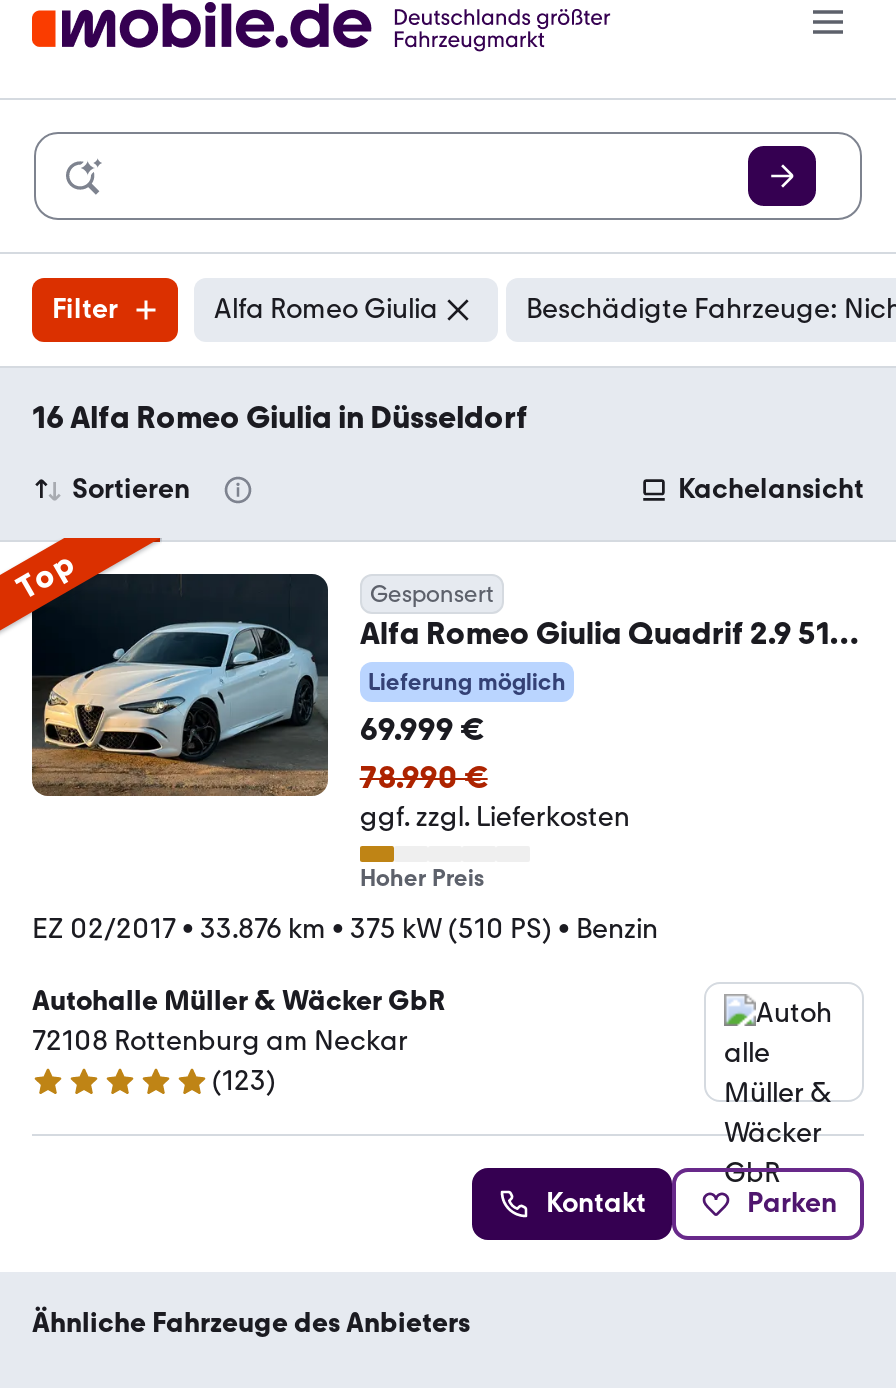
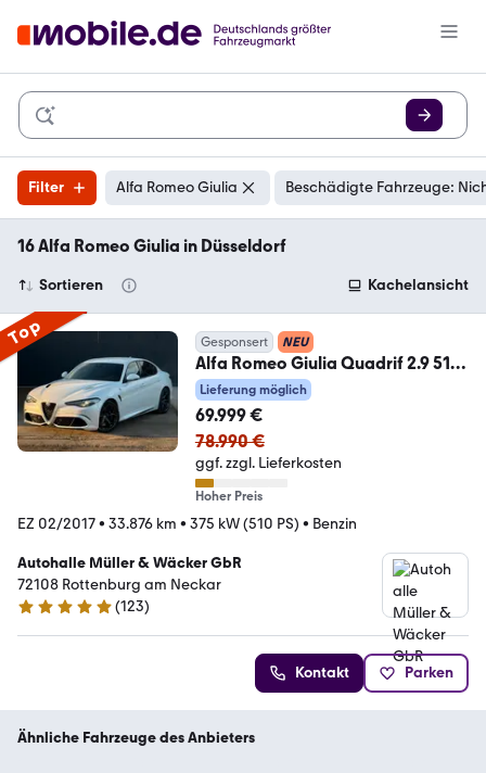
+ NEU
